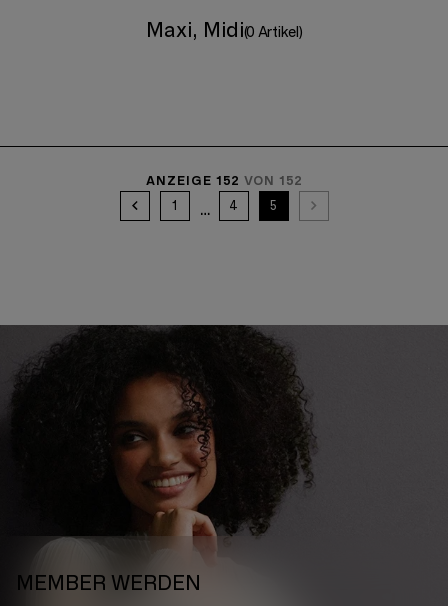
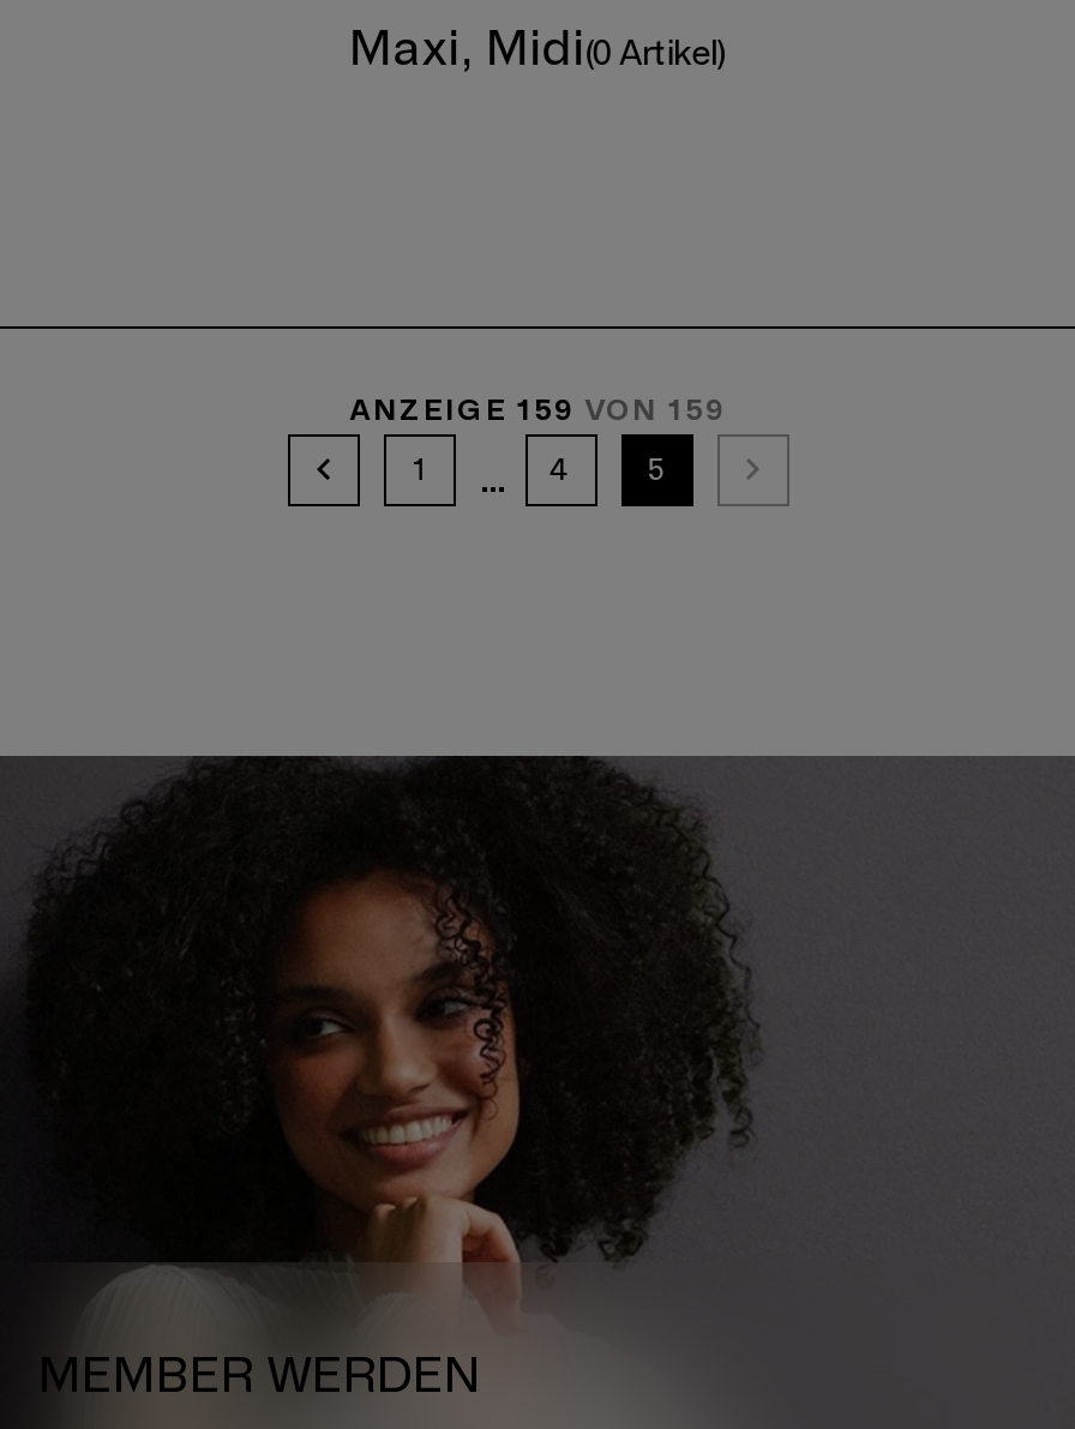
- ANZEIGE 152 VON 152
+ ANZEIGE 159 VON 159
